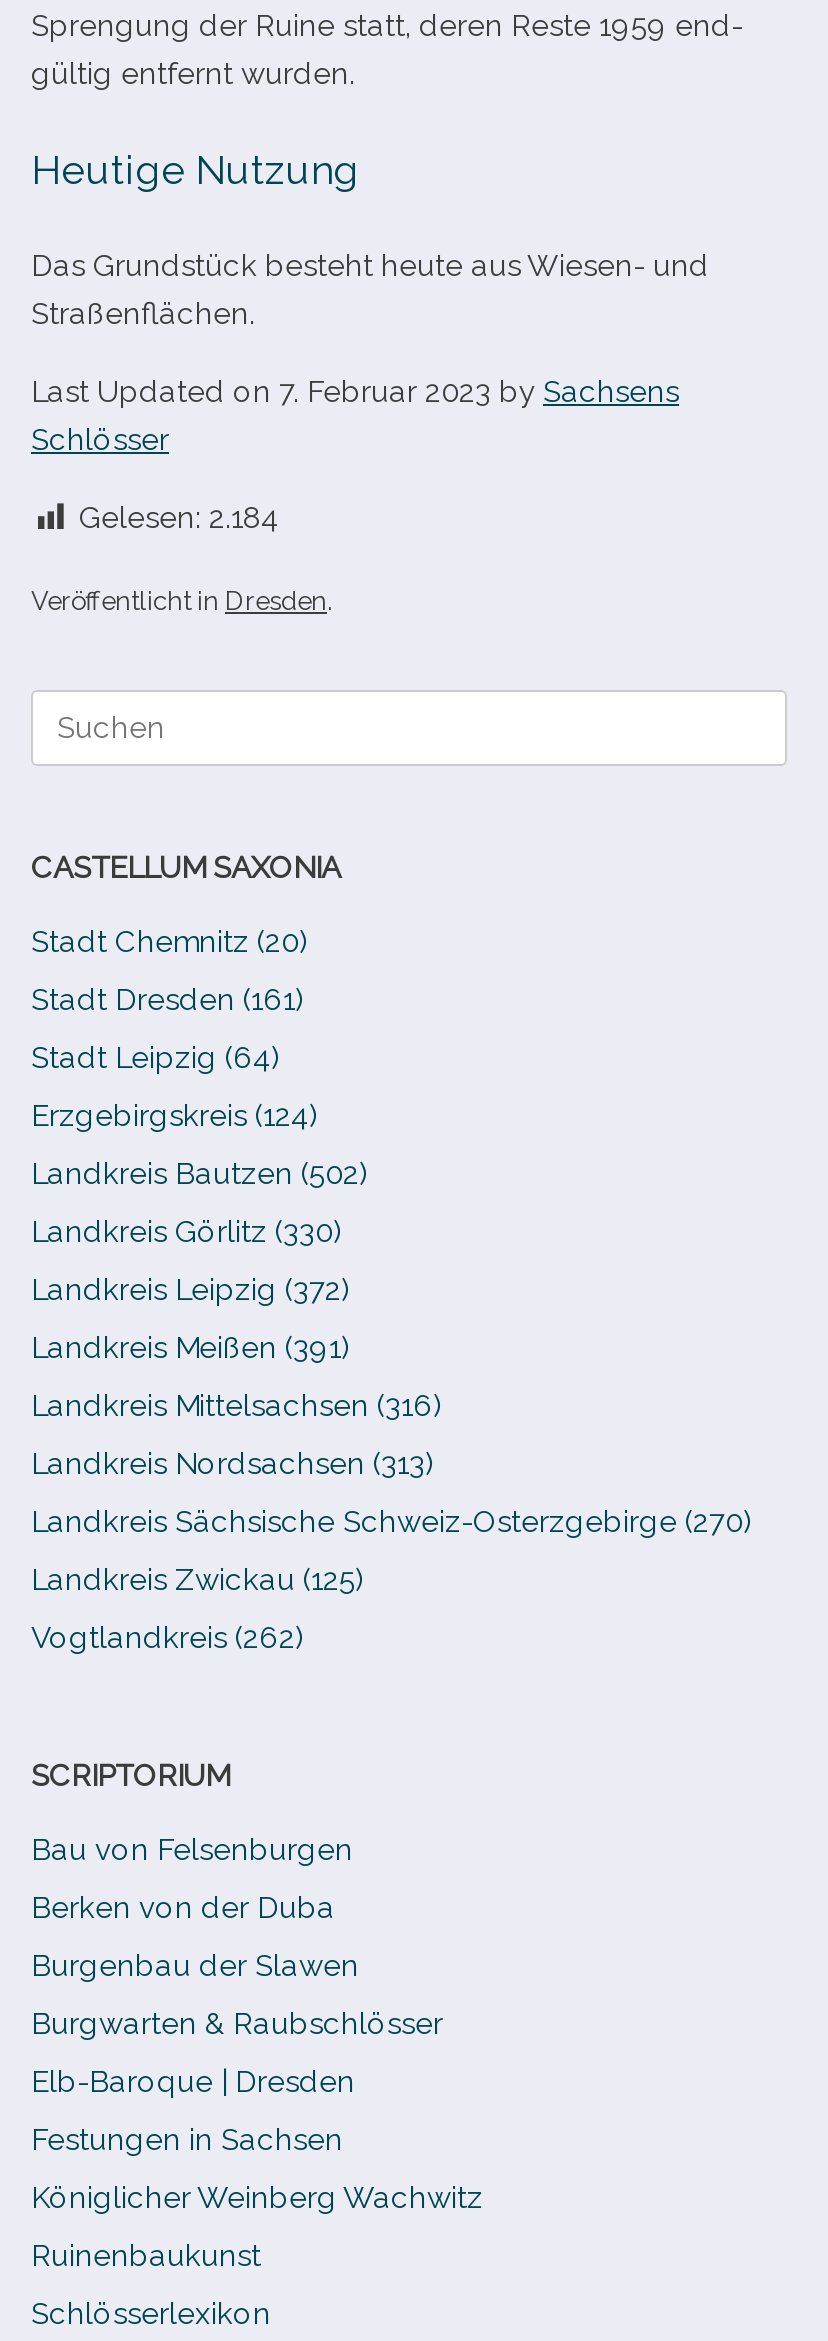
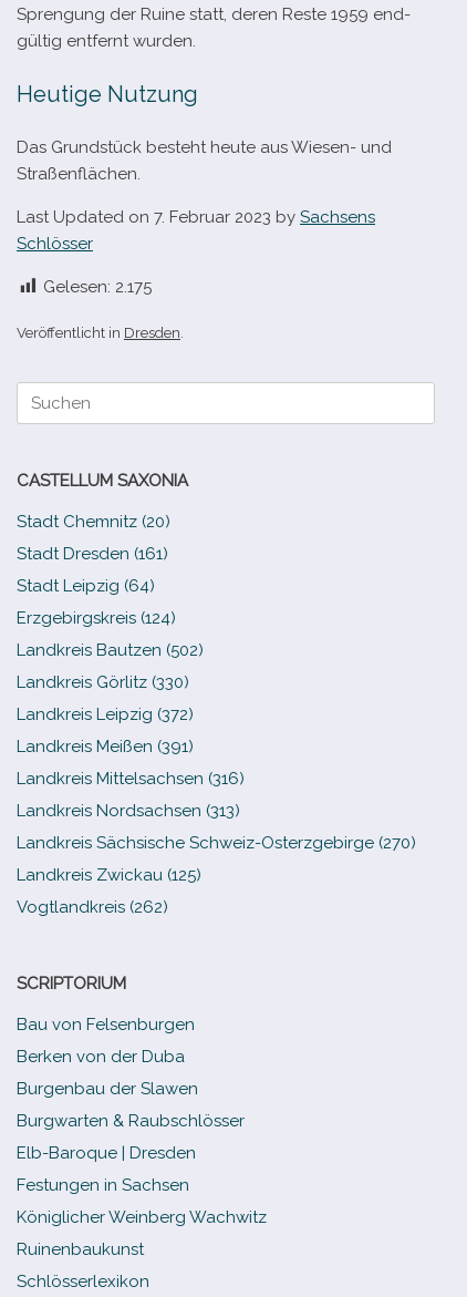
- Gelesen: 2.184
+ Gelesen: 2.175
